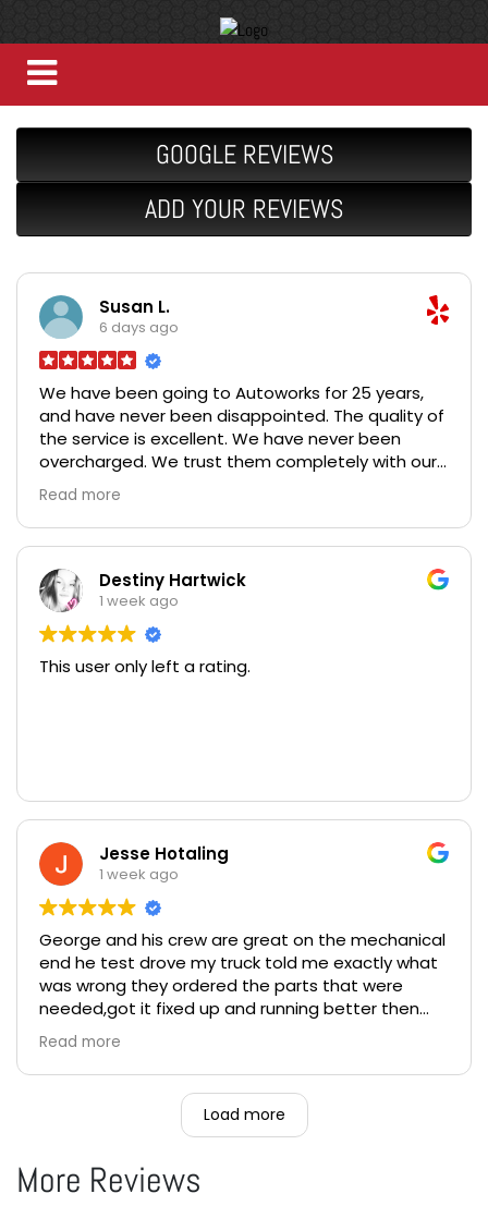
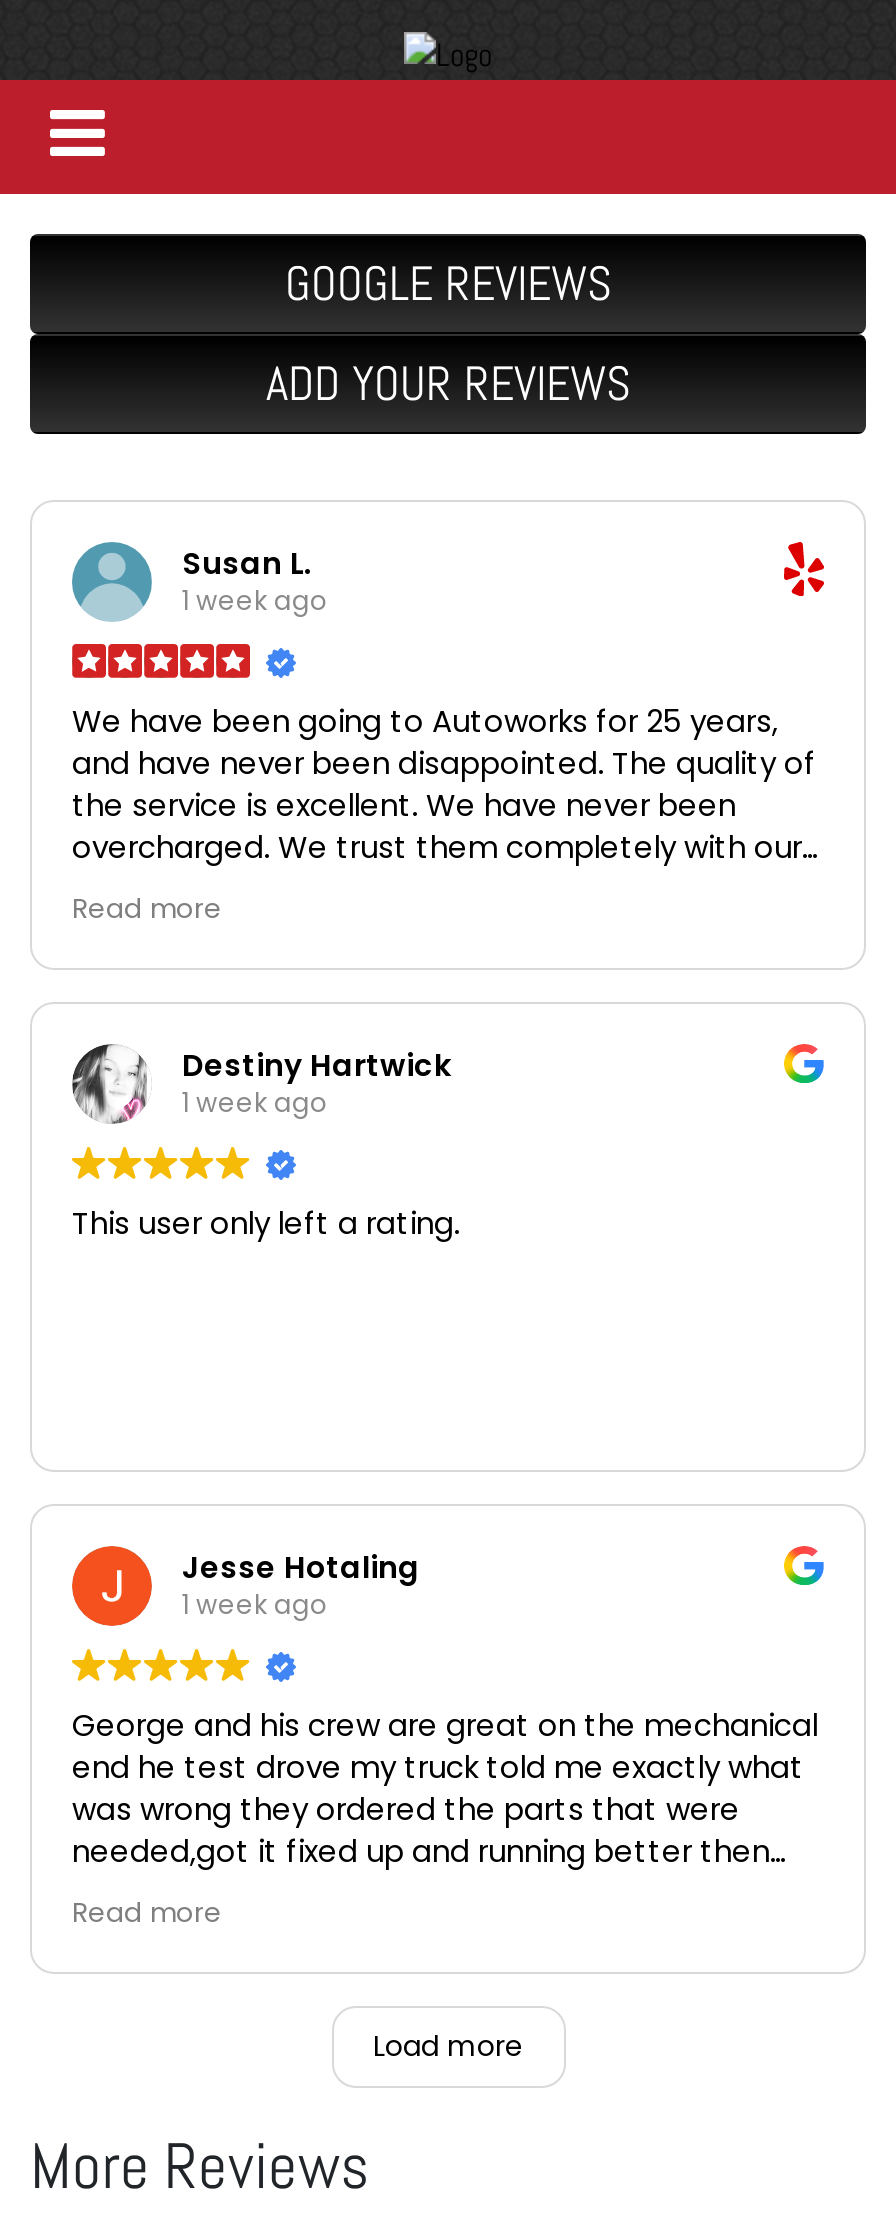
- 6 days ago
+ 1 week ago
